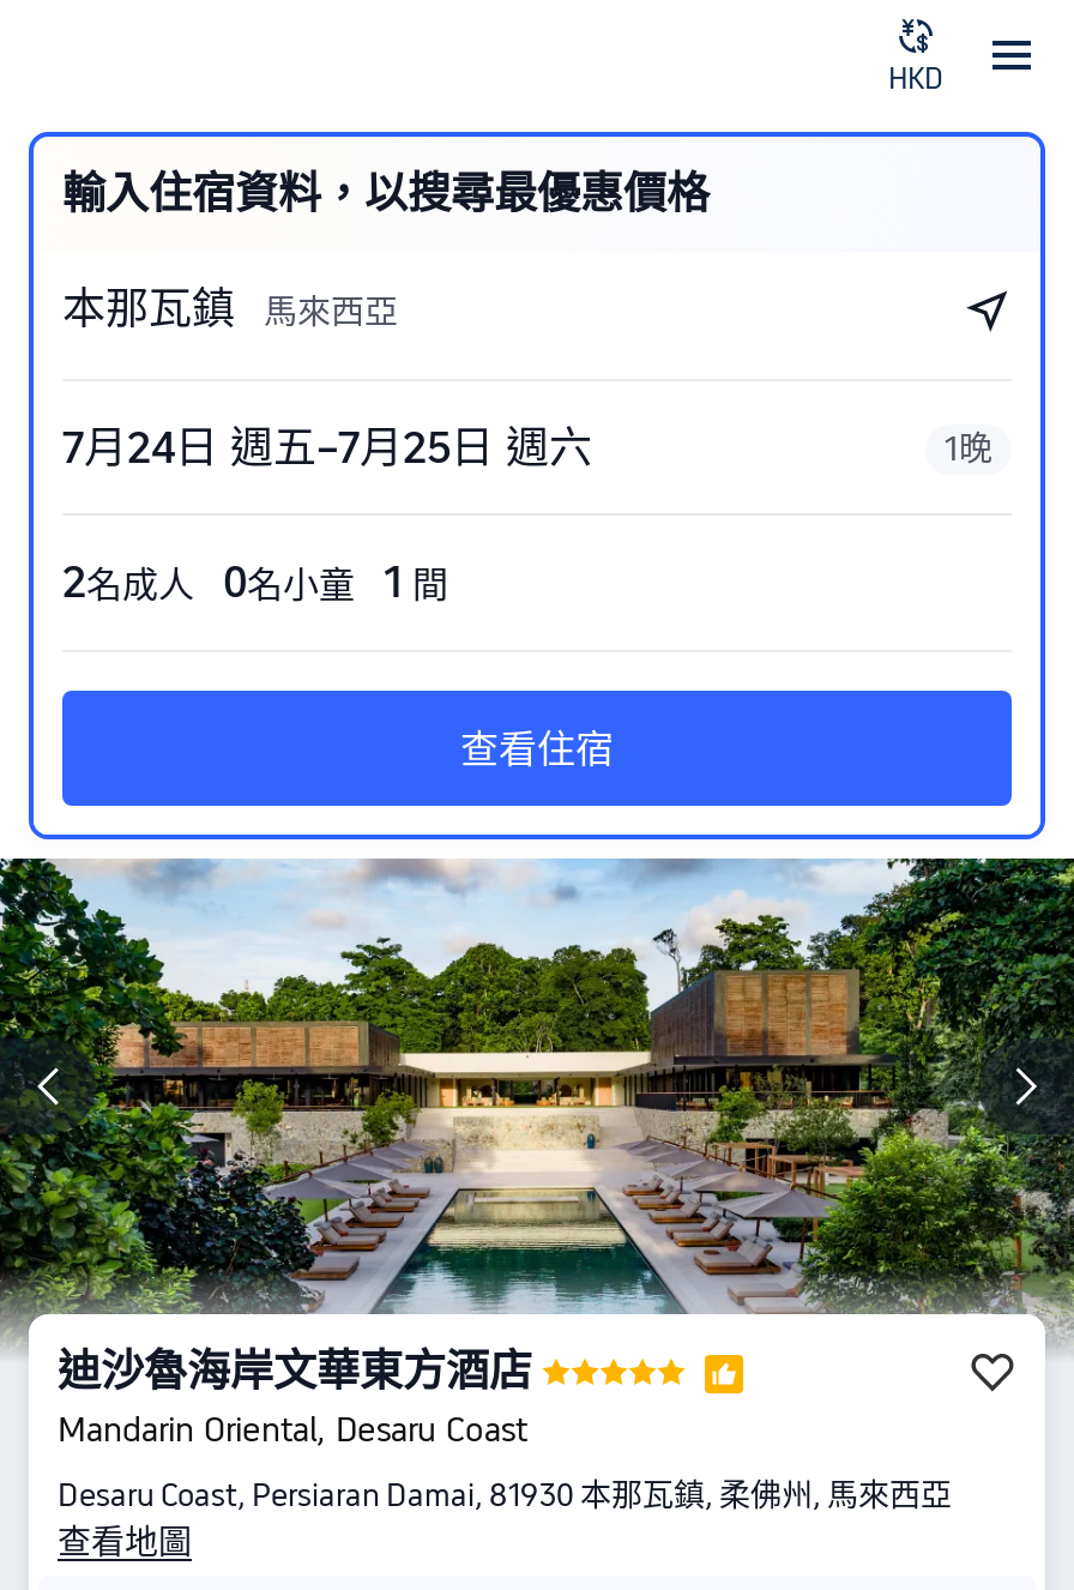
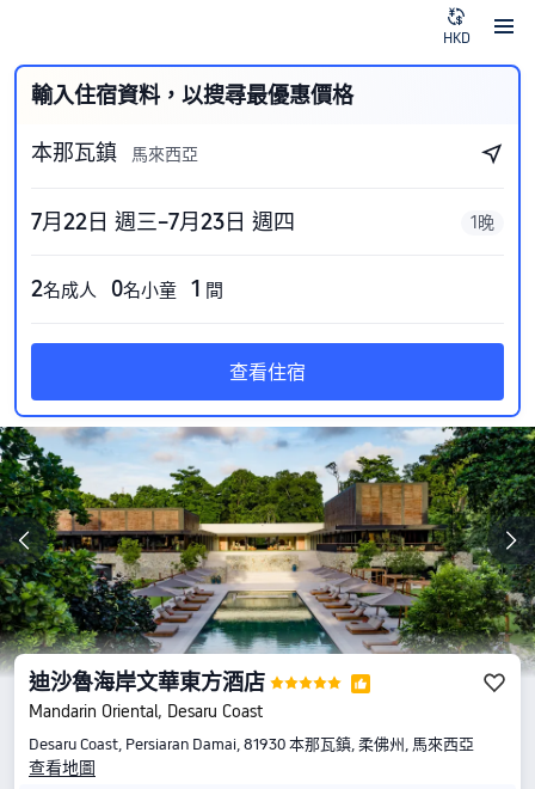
- 7月24日 週五–7月25日 週六
+ 7月22日 週三–7月23日 週四
